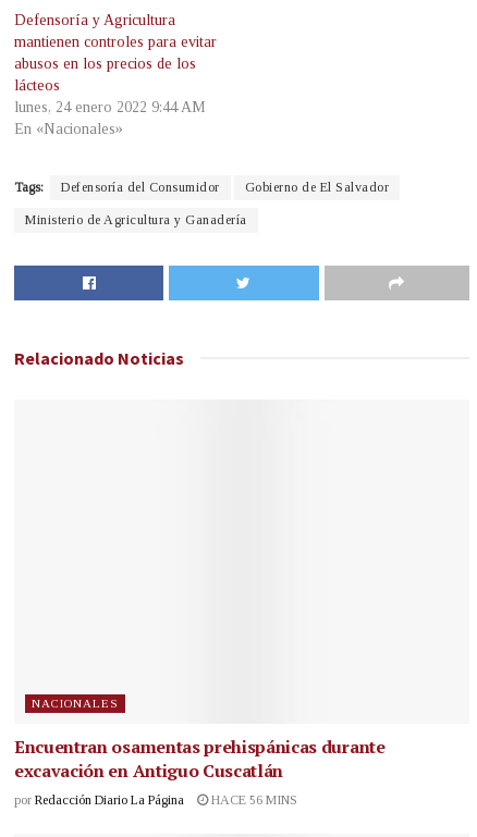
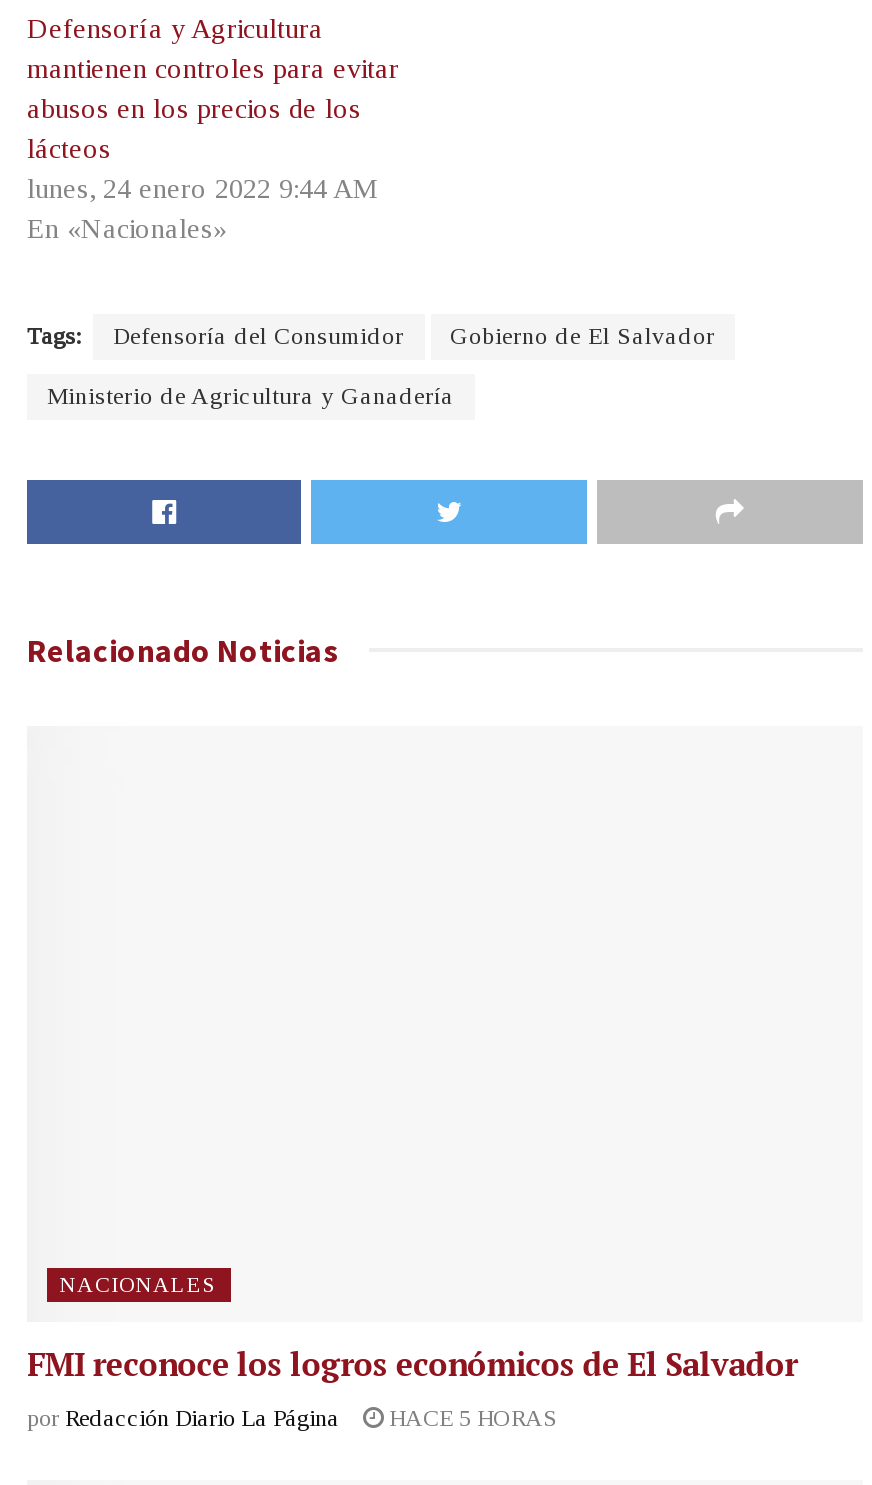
- Encuentran osamentas prehispánicas durante
- excavación en Antiguo Cuscatlán
+ FMI reconoce los logros económicos de El Salvador

- por Redacción Diario La Página HACE 56 MINS
+ por Redacción Diario La Página HACE 5 HORAS
